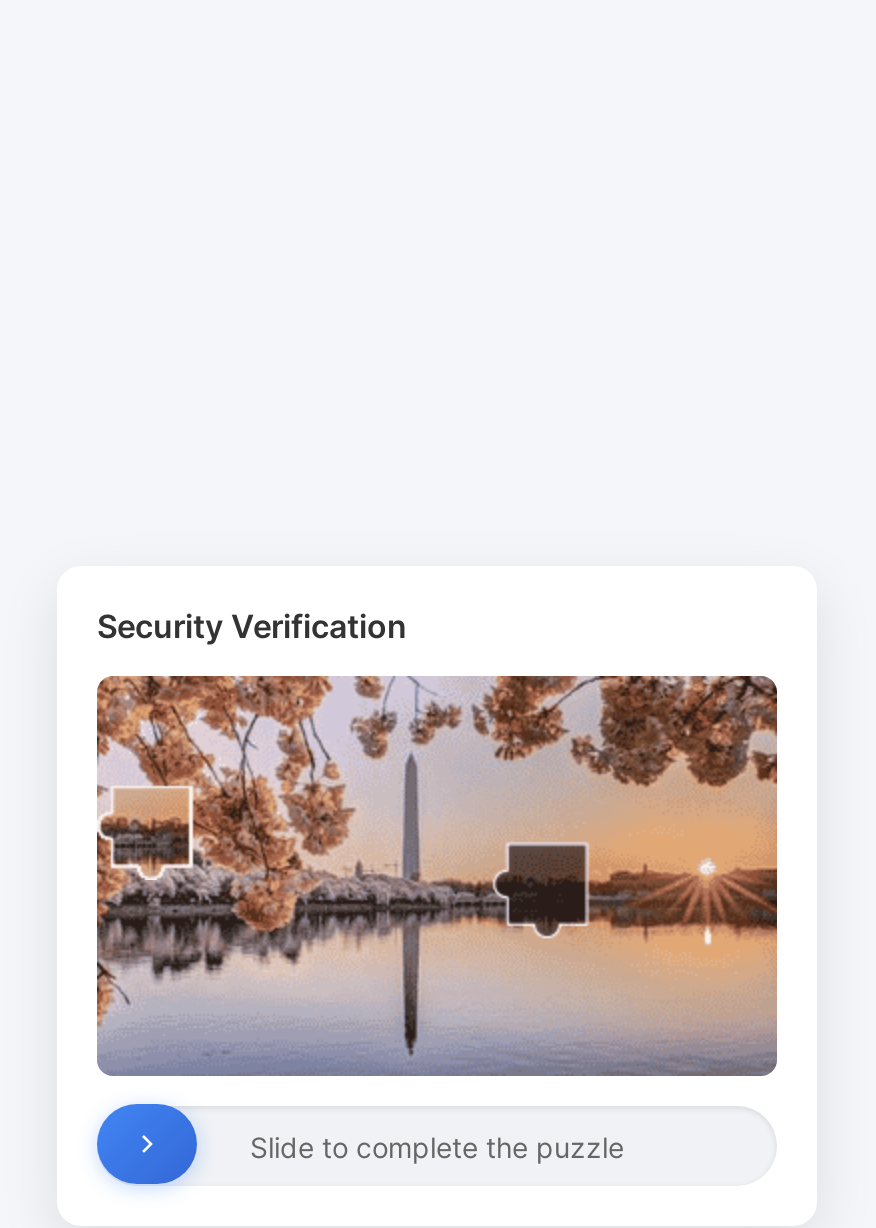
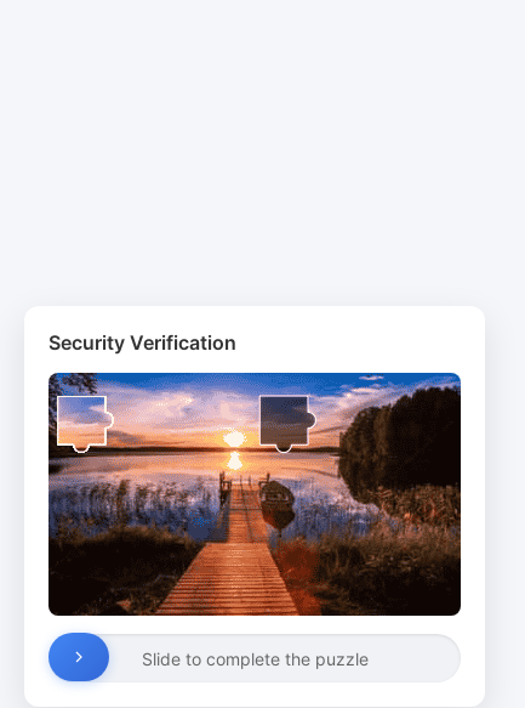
- [image]
+ [image]
